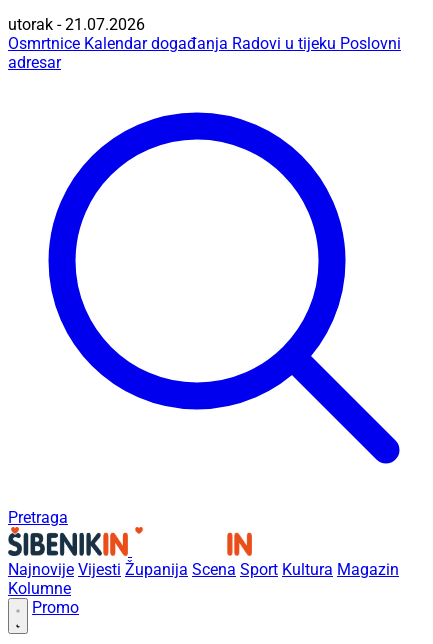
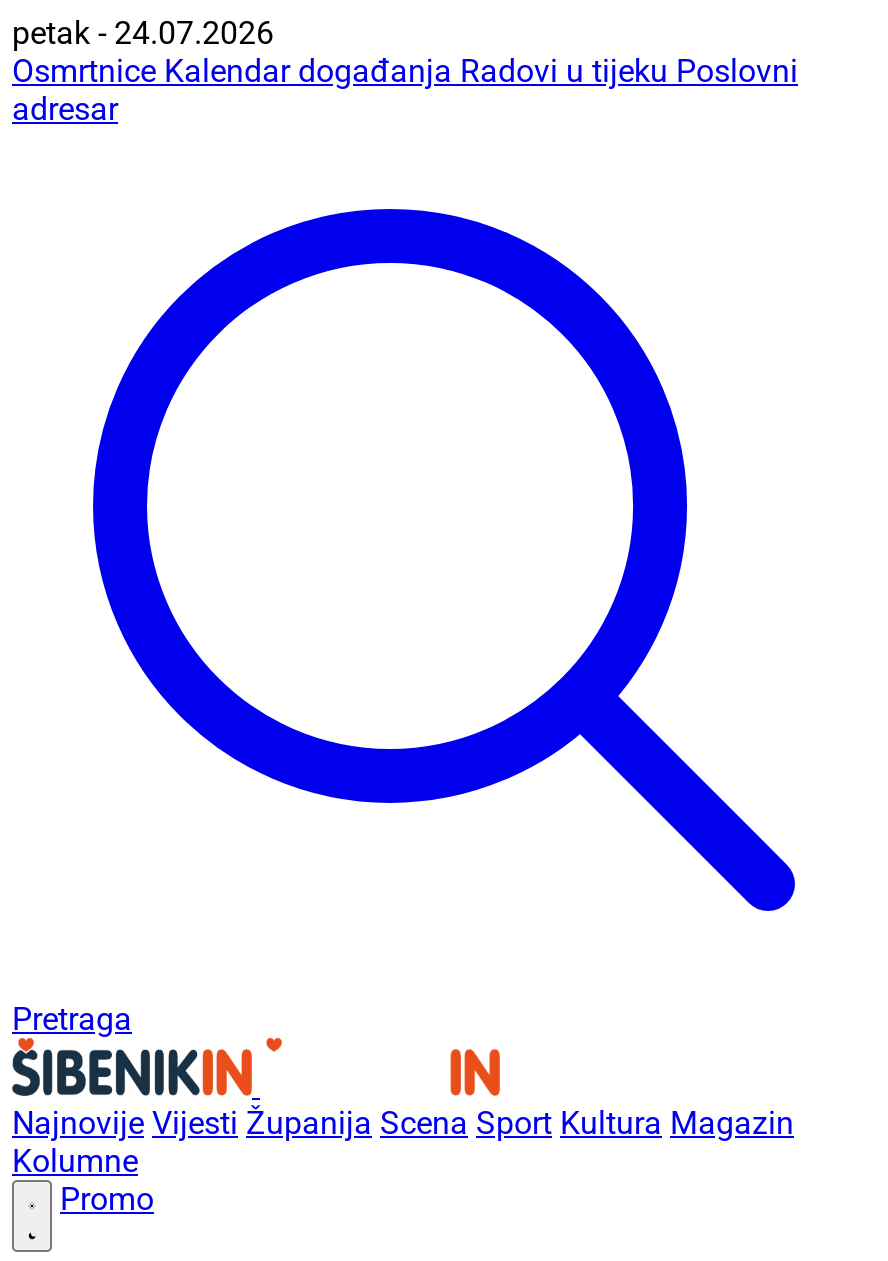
- utorak - 21.07.2026
+ petak - 24.07.2026
